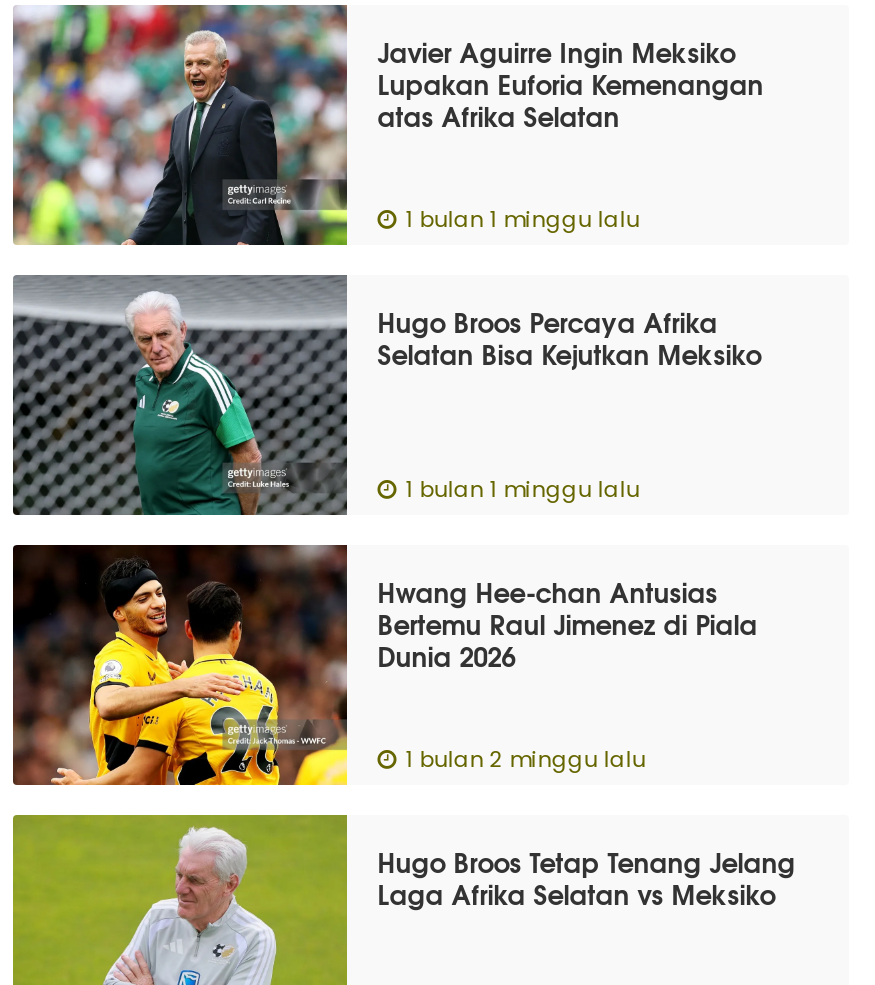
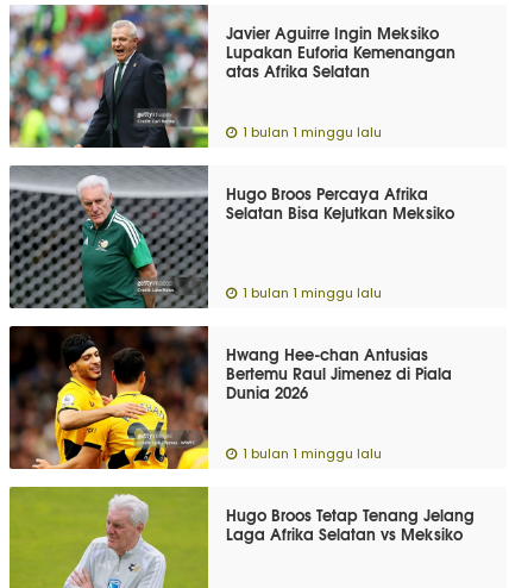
- 1 bulan 2 minggu lalu
+ 1 bulan 1 minggu lalu
